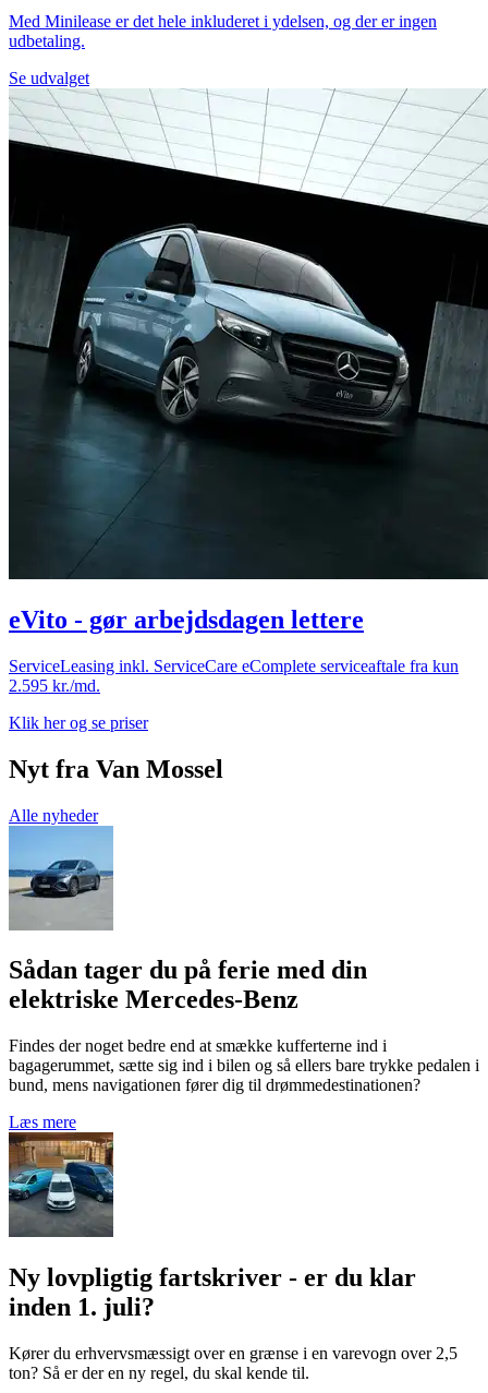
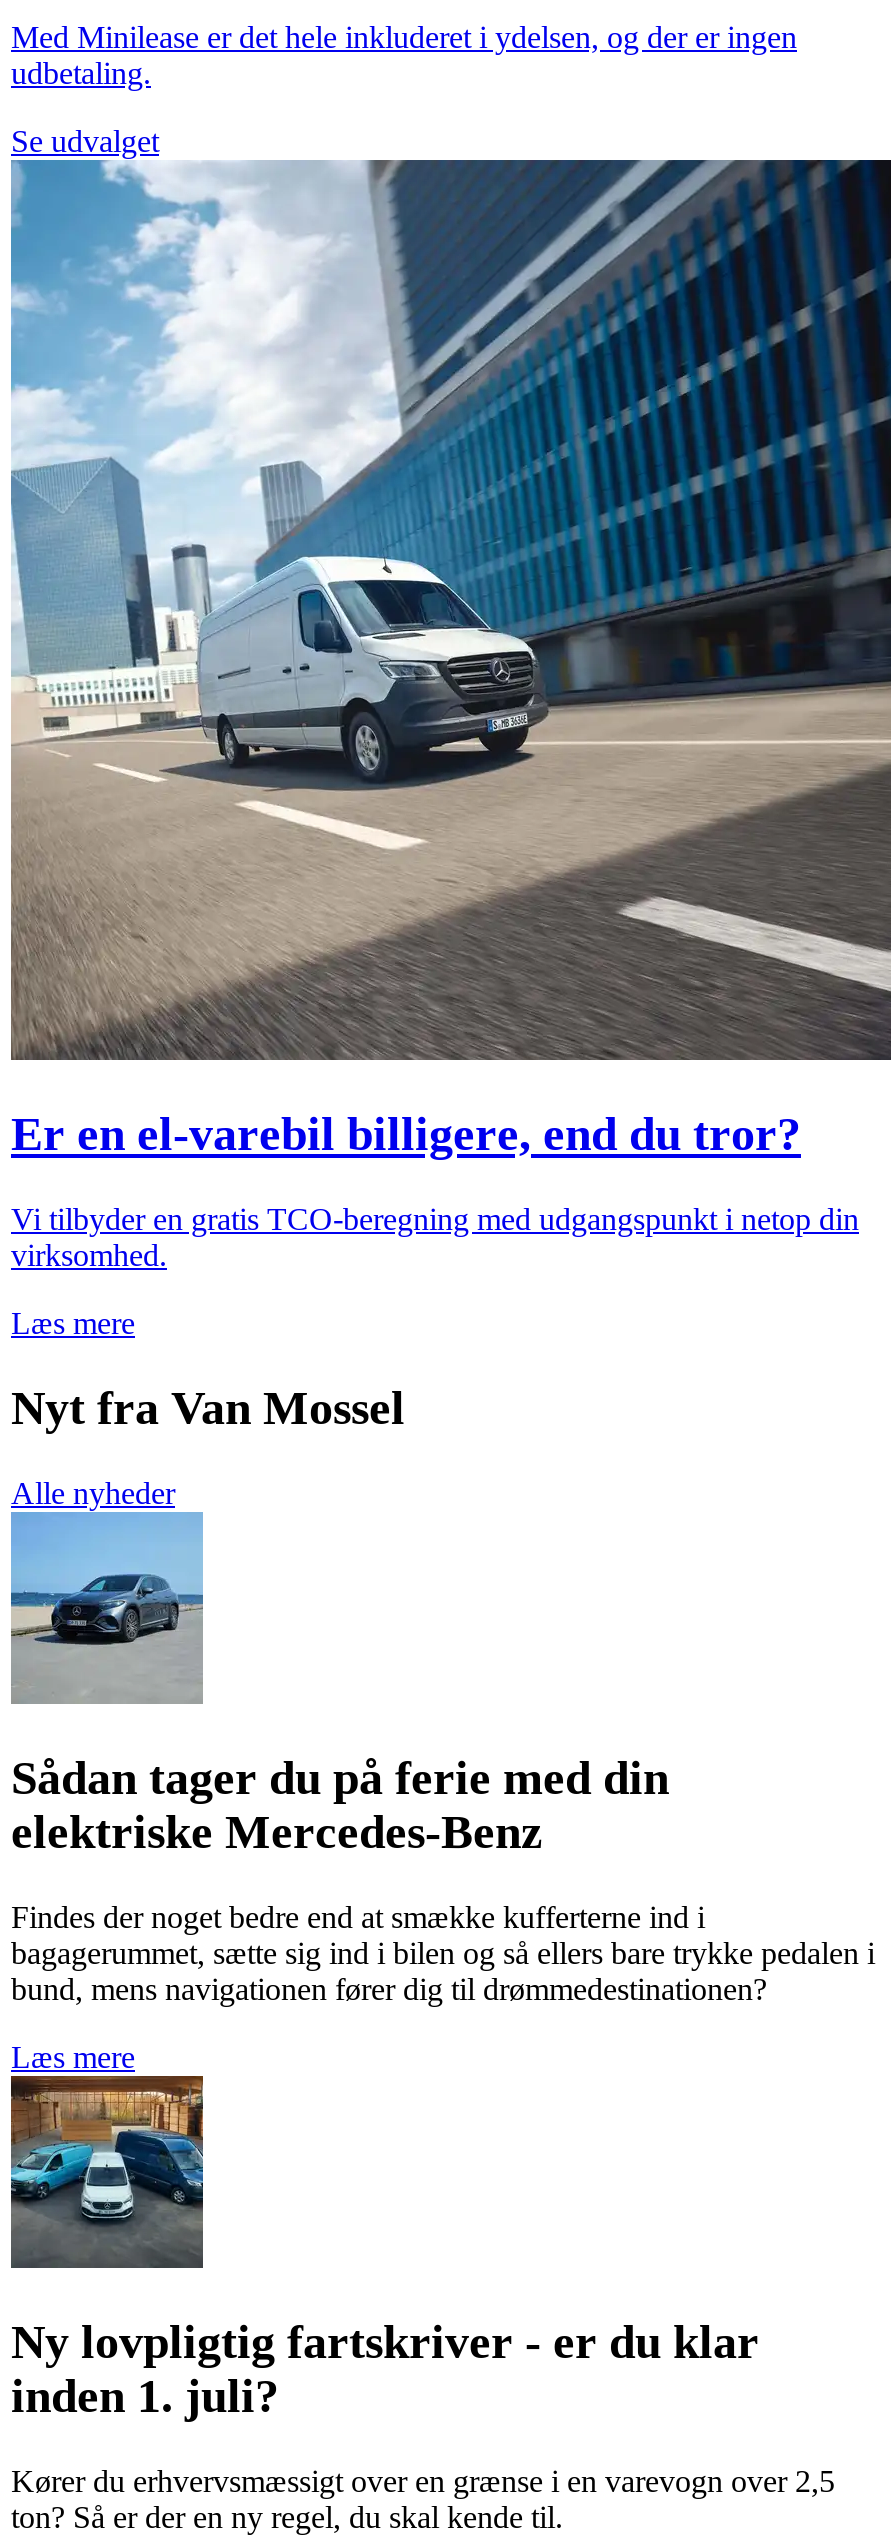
- [image]
- eVito - gør arbejdsdagen lettere
+ [image]
+ Er en el-varebil billigere, end du tror?

- ServiceLeasing inkl. ServiceCare eComplete serviceaftale fra kun
- 2.595 kr./md.
+ Vi tilbyder en gratis TCO-beregning med udgangspunkt i netop din
+ virksomhed.

- Klik her og se priser
+ Læs mere
